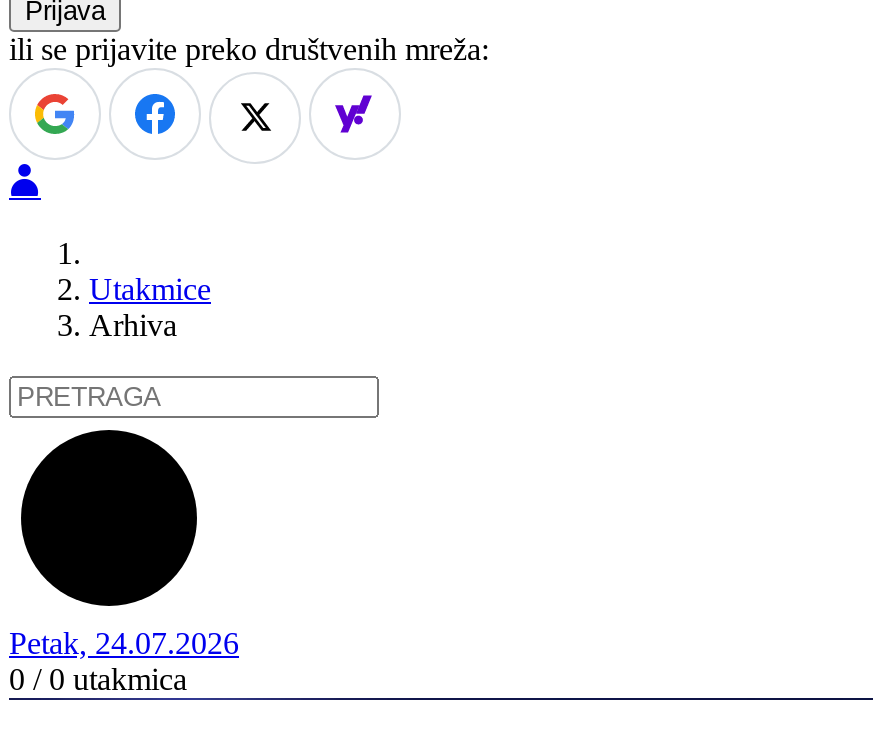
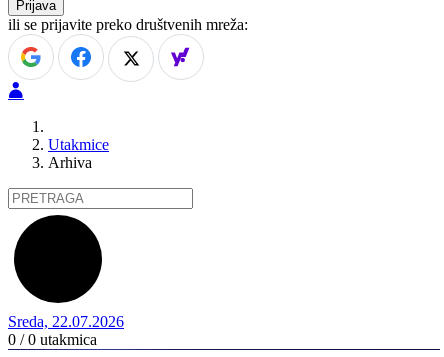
- Petak, 24.07.2026
+ Sreda, 22.07.2026
